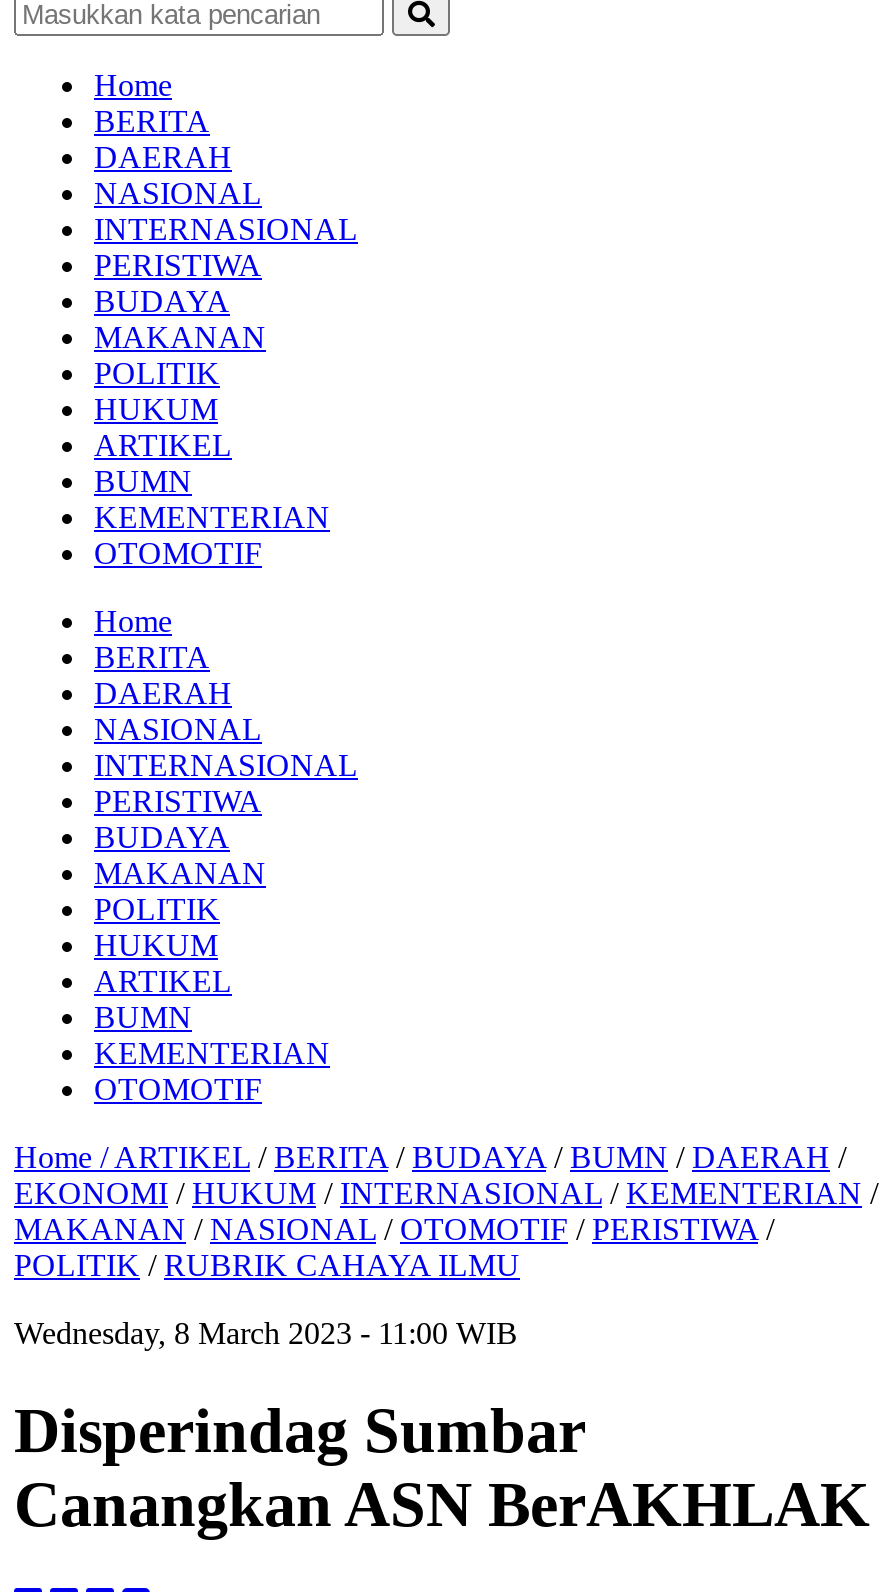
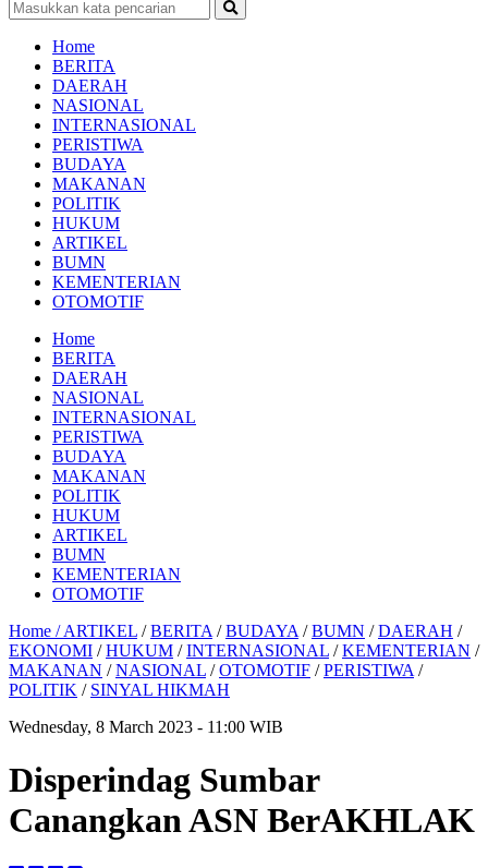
- POLITIK / RUBRIK CAHAYA ILMU
+ POLITIK / SINYAL HIKMAH
